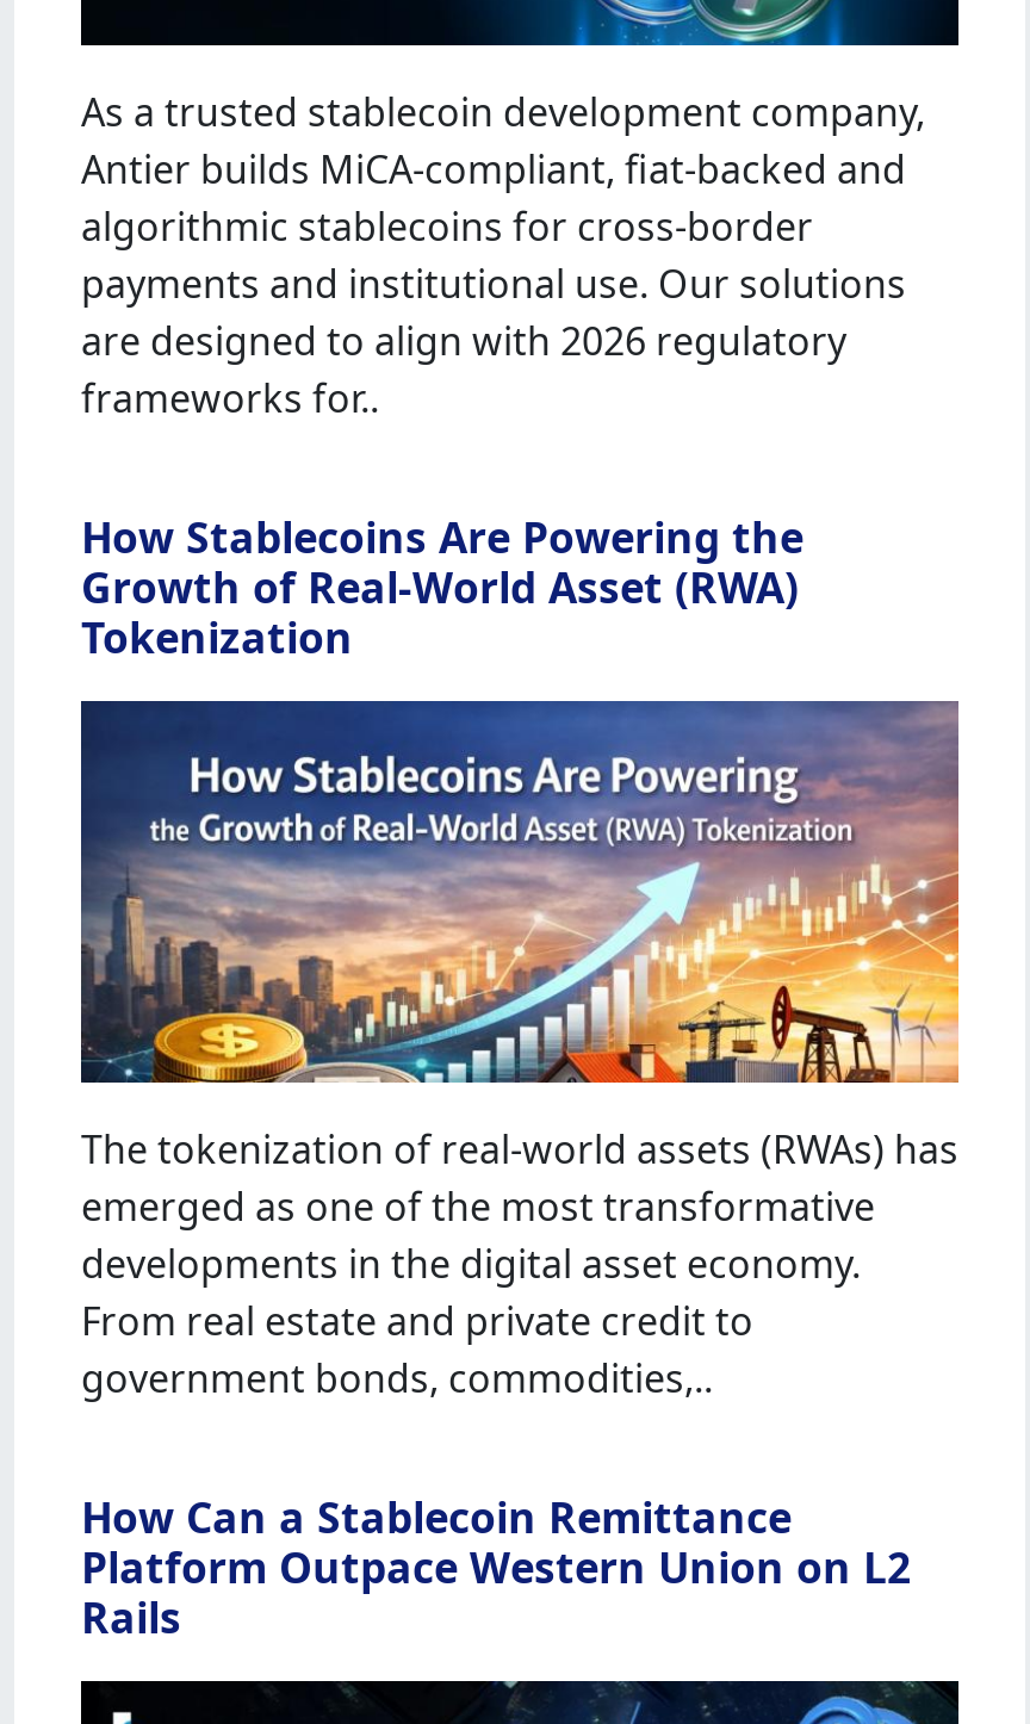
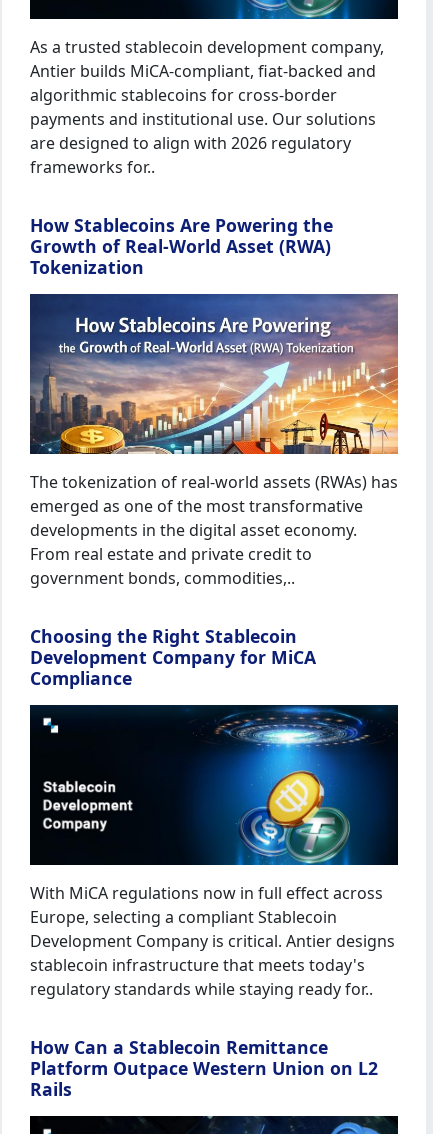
+ Choosing the Right Stablecoin
+ Development Company for MiCA
+ Compliance

+ [image]
+ With MiCA regulations now in full effect across
+ Europe, selecting a compliant Stablecoin
+ Development Company is critical. Antier designs
+ stablecoin infrastructure that meets today's
+ regulatory standards while staying ready for..
